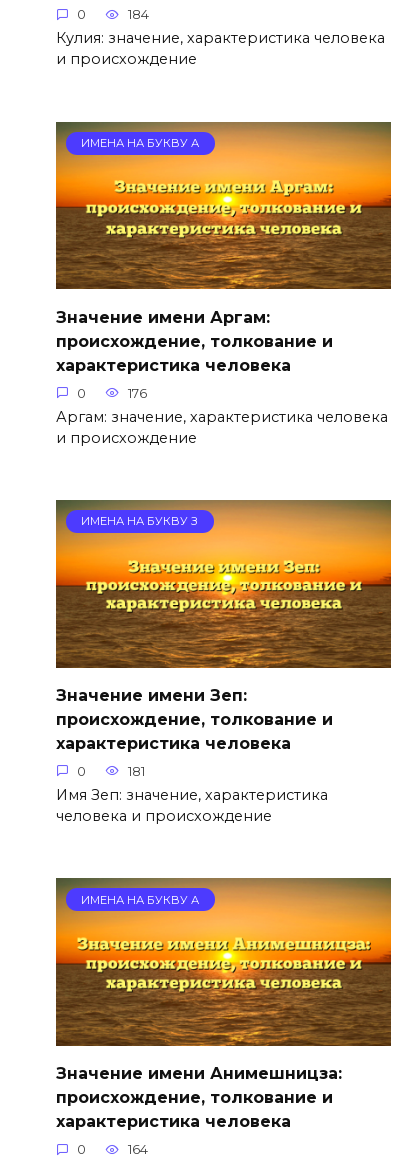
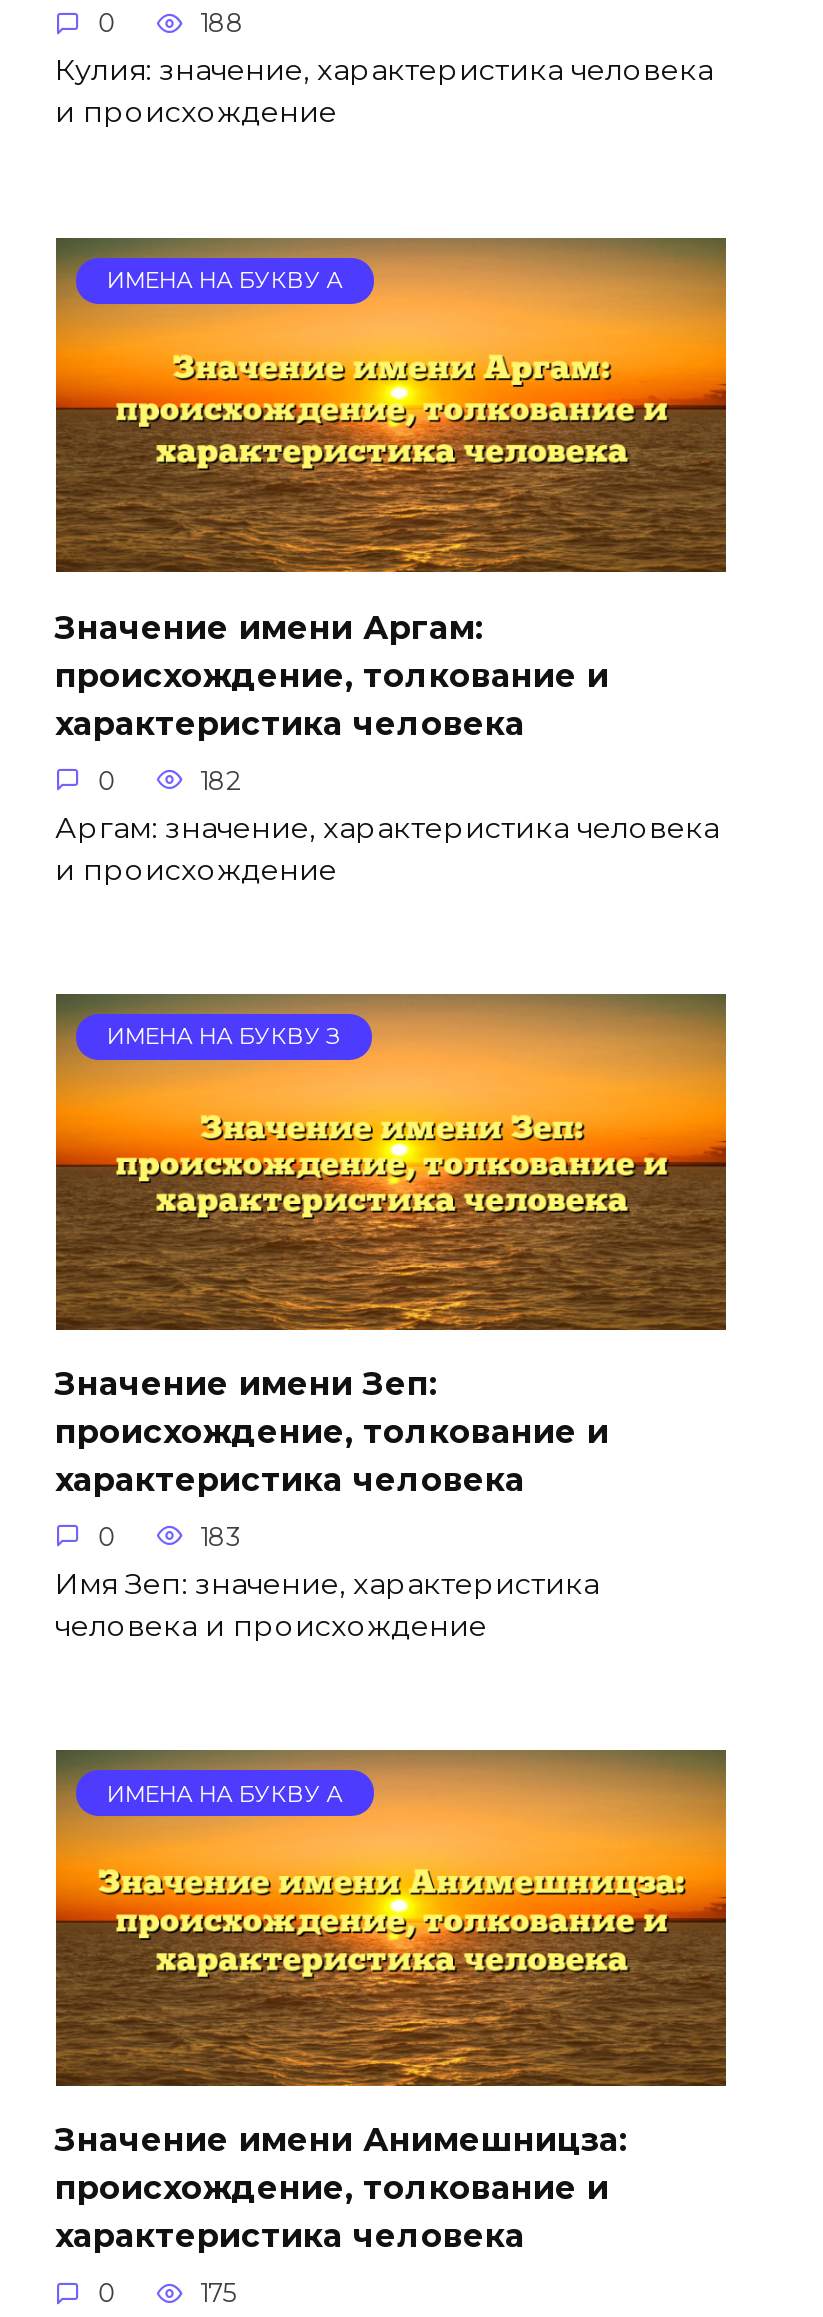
- 184
+ 188

- 176
+ 182

- 181
+ 183

- 164
+ 175
